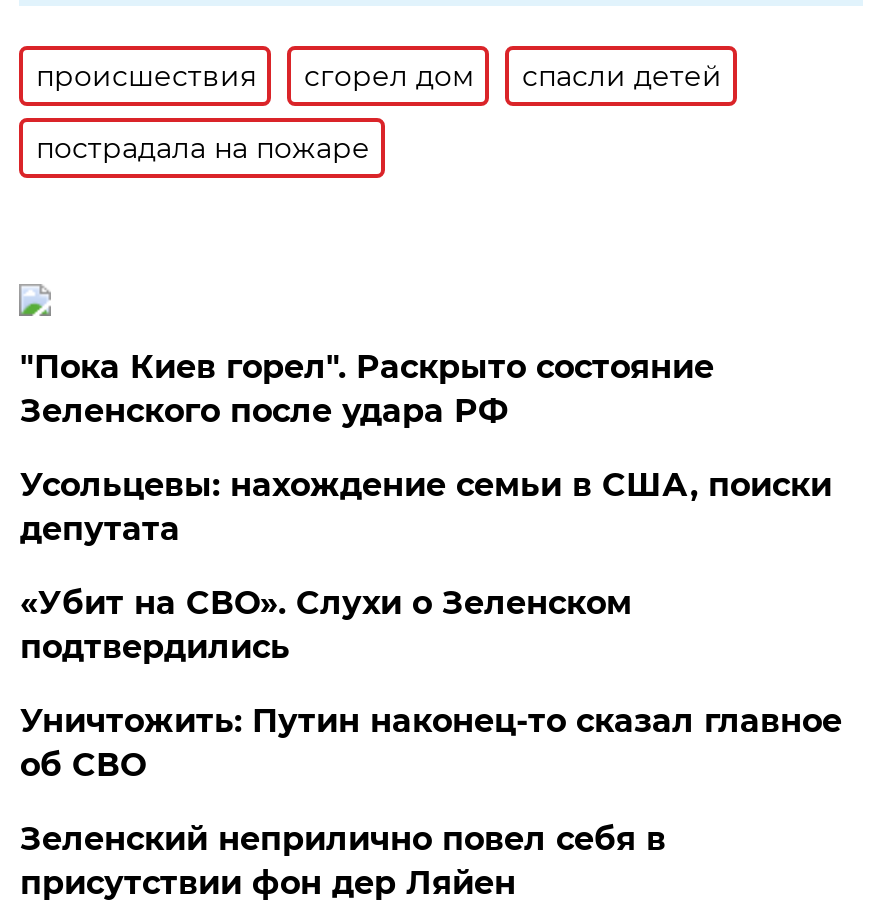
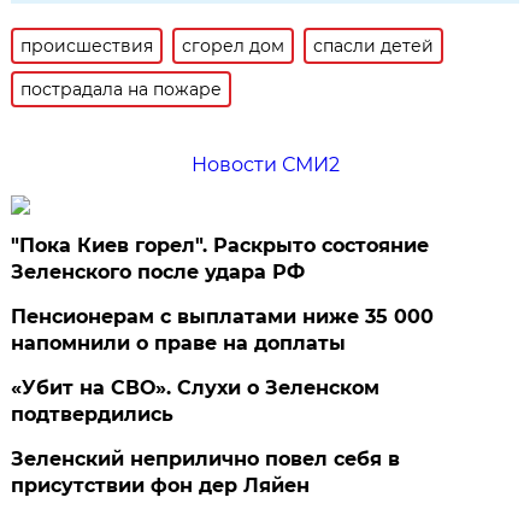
+ Новости СМИ2

moved down: "Пока Киев горел". Раскрыто состояние | Зеленского после удара РФ

- Усольцевы: нахождение семьи в США, поиски
- депутата
+ Пенсионерам с выплатами ниже 35 000
+ напомнили о праве на доплаты

moved down: «Убит на СВО». Слухи о Зеленском | подтвердились

- Уничтожить: Путин наконец-то сказал главное
- об СВО
